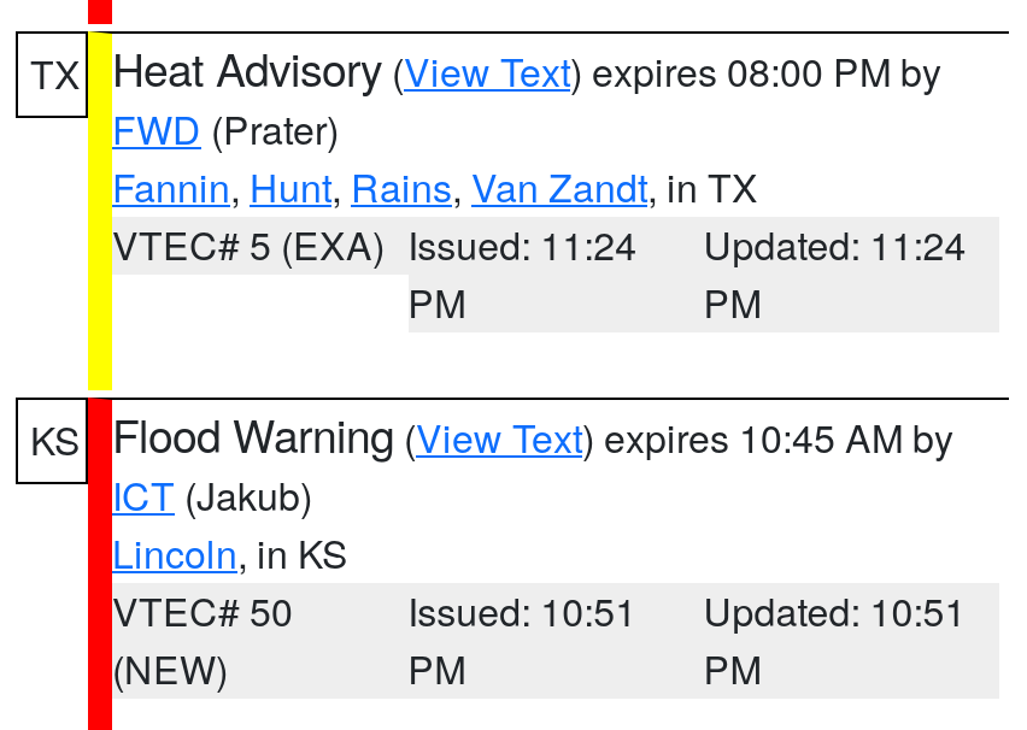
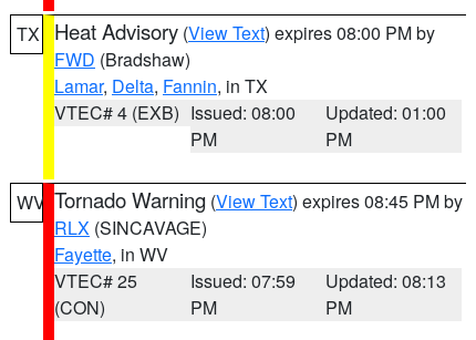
- FWD (Prater)
- Fannin, Hunt, Rains, Van Zandt, in TX
- VTEC# 5 (EXA) Issued: 11:24
+ FWD (Bradshaw)
+ Lamar, Delta, Fannin, in TX
+ VTEC# 4 (EXB) Issued: 08:00

- Updated: 11:24
+ Updated: 01:00

- KS Flood Warning (View Text) expires 10:45 AM by
- ICT (Jakub)
- Lincoln, in KS
- VTEC# 50
- (NEW)
+ WV Tornado Warning (View Text) expires 08:45 PM by
+ RLX (SINCAVAGE)
+ Fayette, in WV
+ VTEC# 25
+ (CON)

- Issued: 10:51
+ Issued: 07:59

- Updated: 10:51
+ Updated: 08:13
